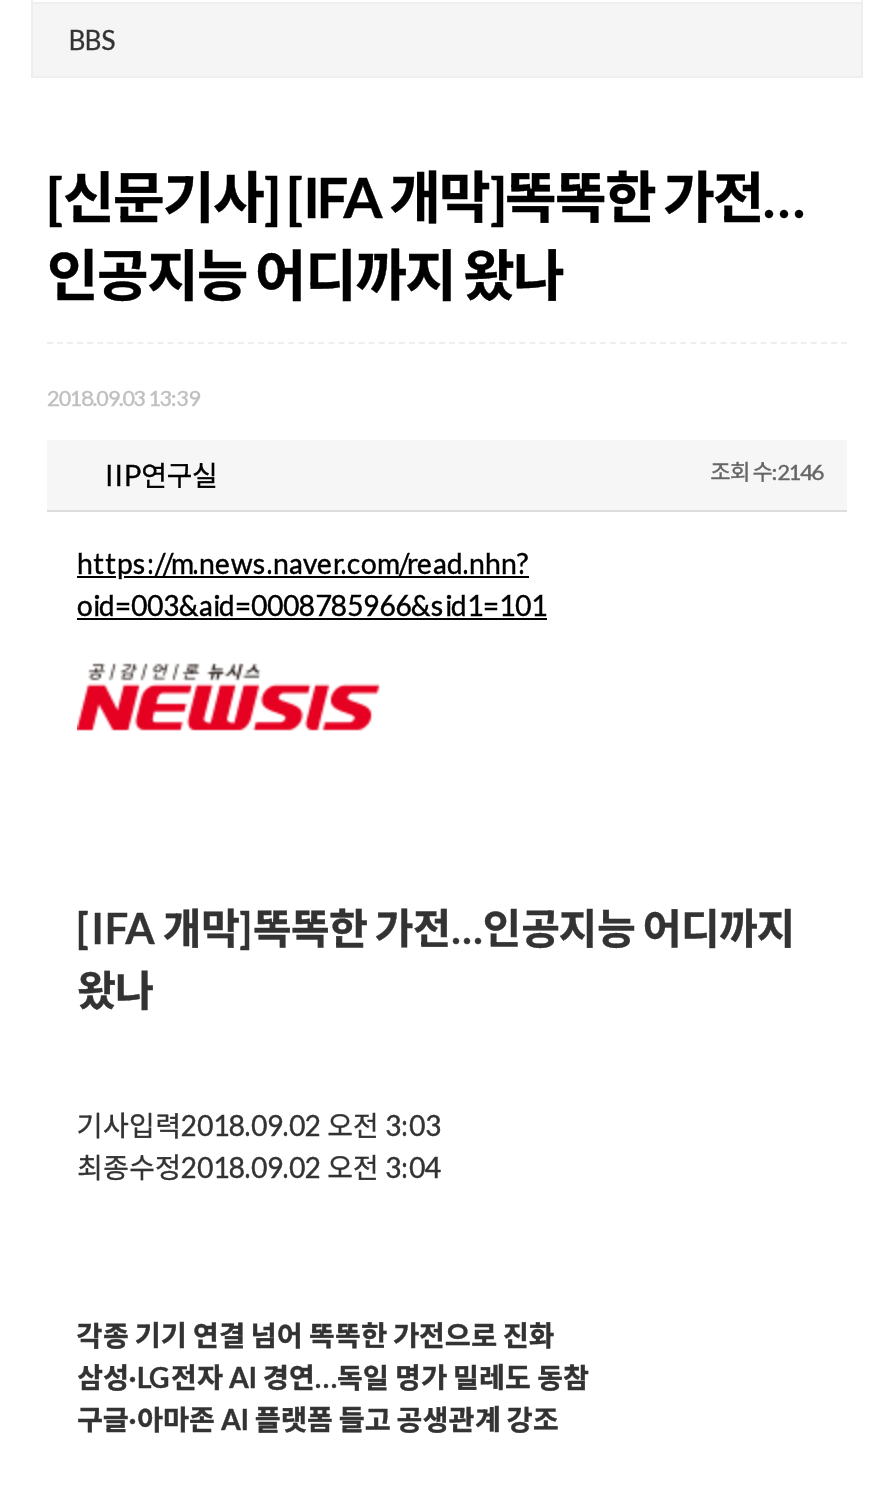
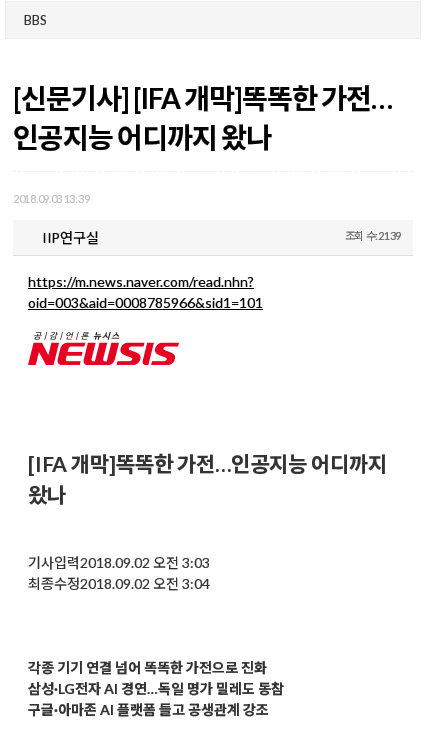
- 조회 수:2146
+ 조회 수:2139
